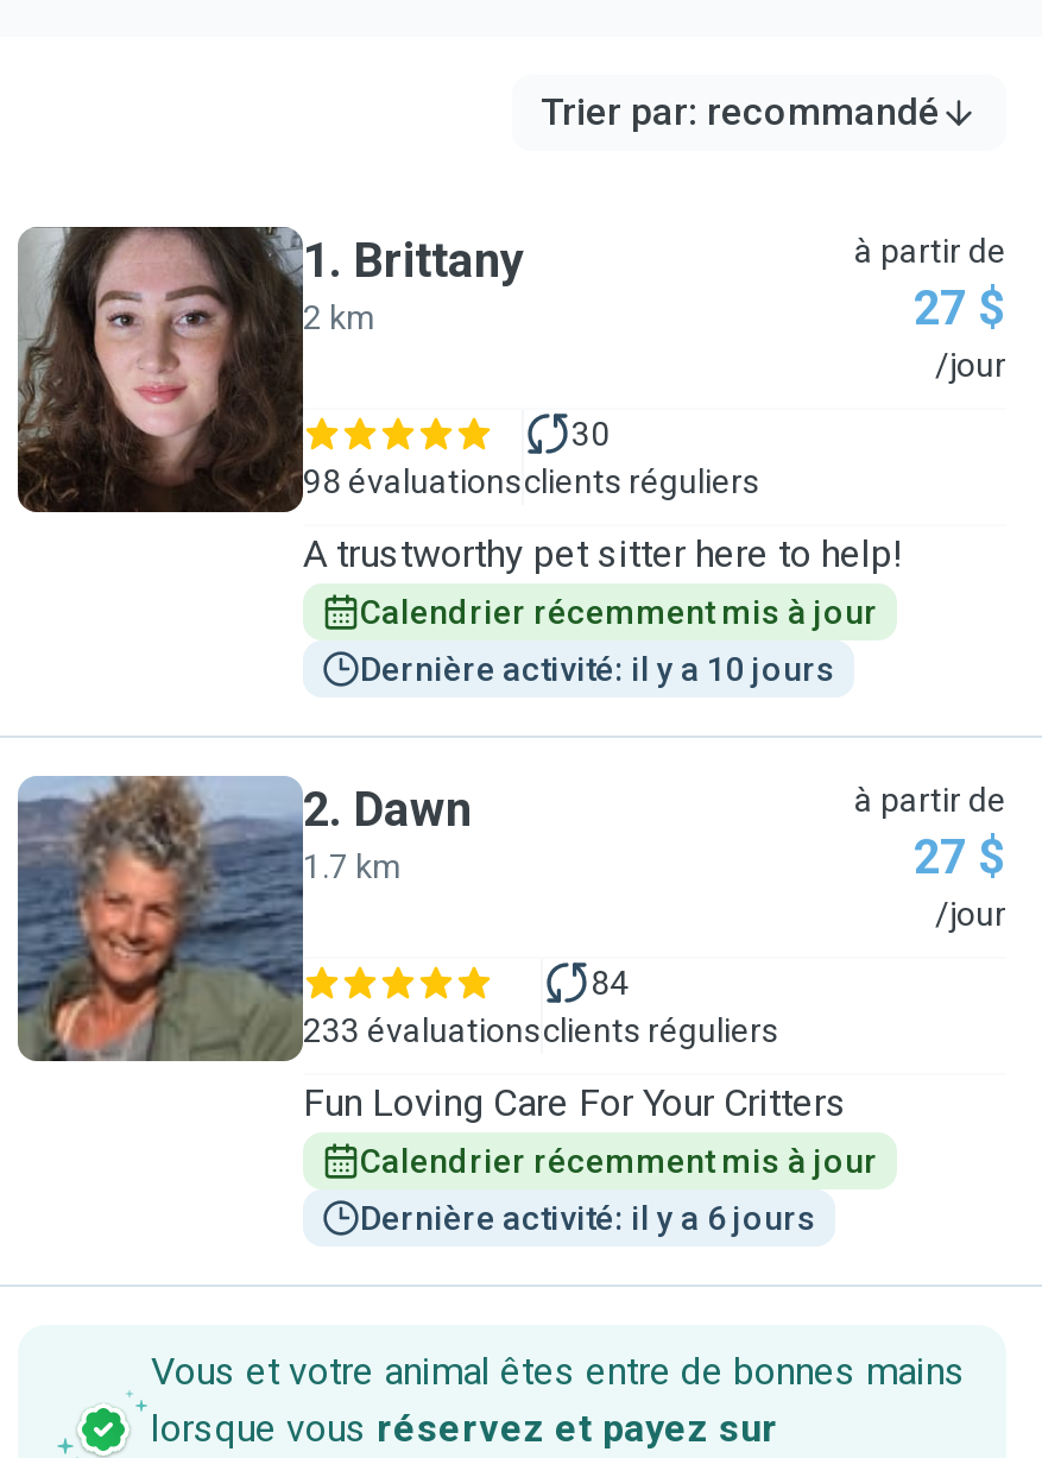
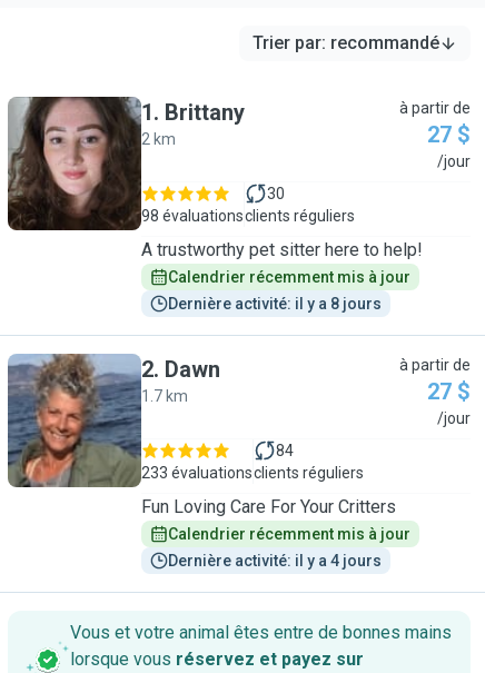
- Dernière activité: il y a 10 jours
+ Dernière activité: il y a 8 jours

- Dernière activité: il y a 6 jours
+ Dernière activité: il y a 4 jours
